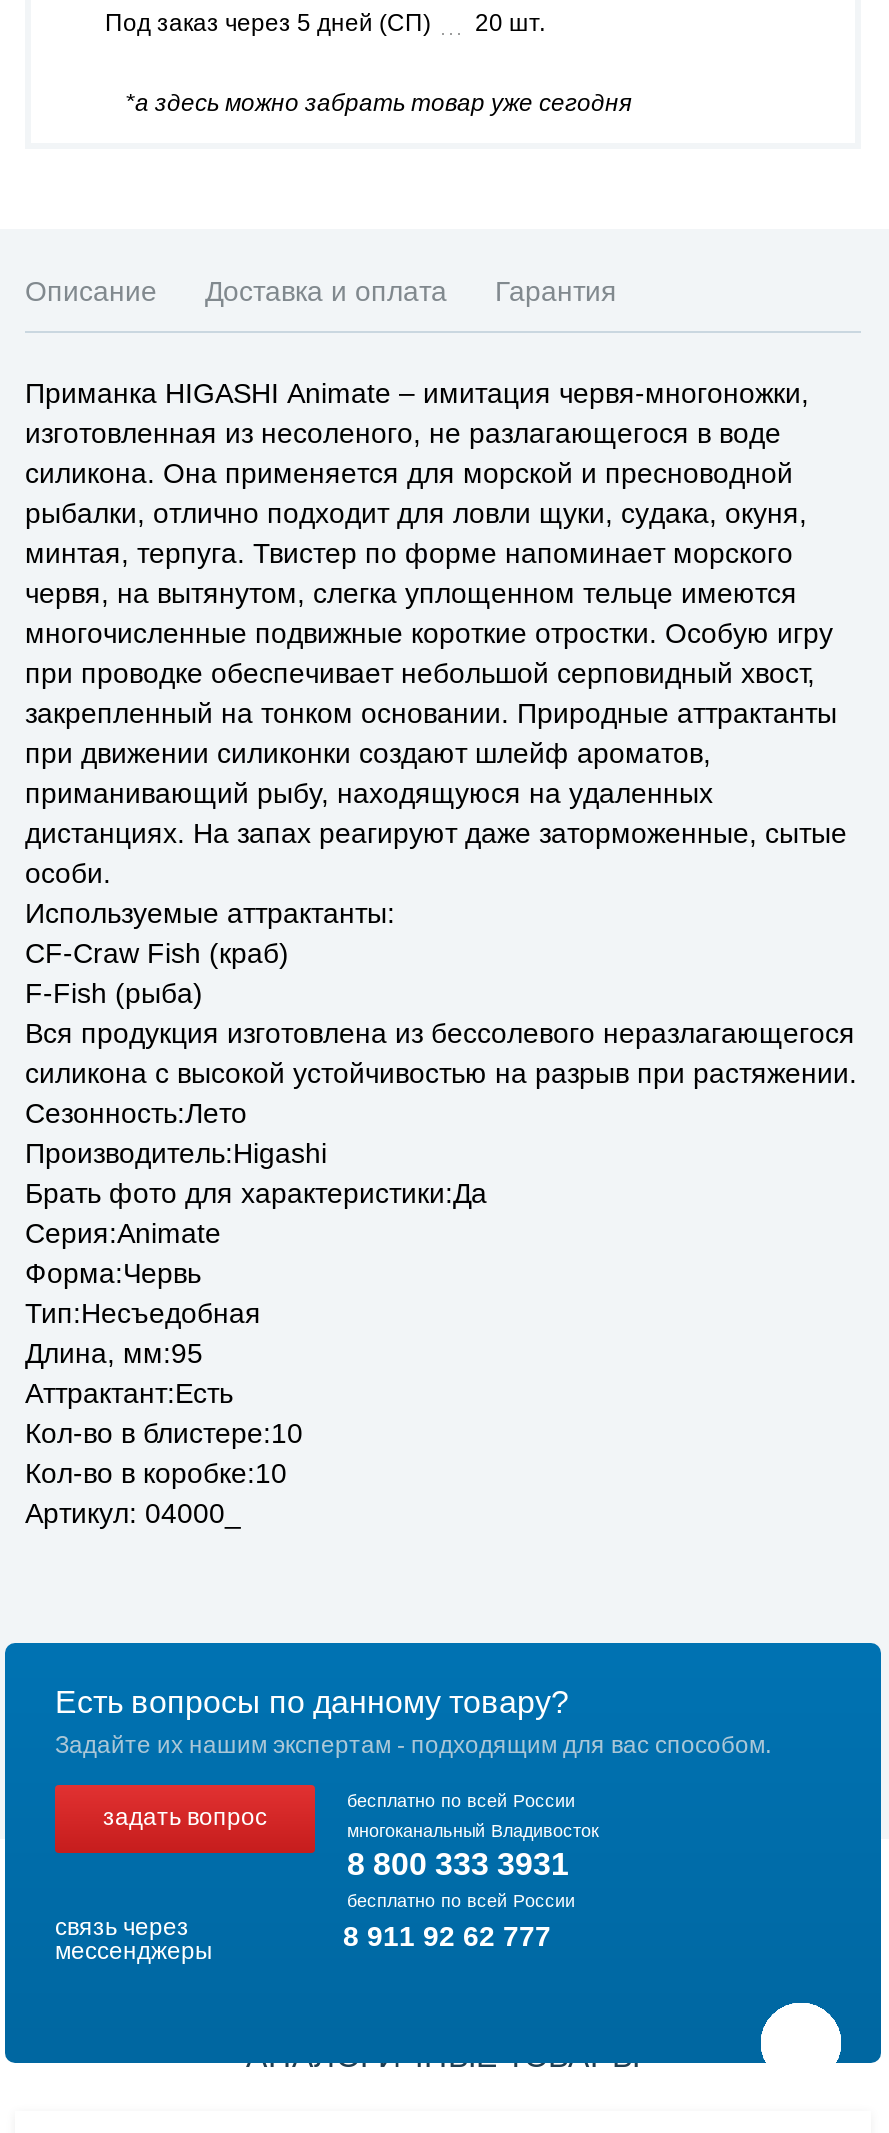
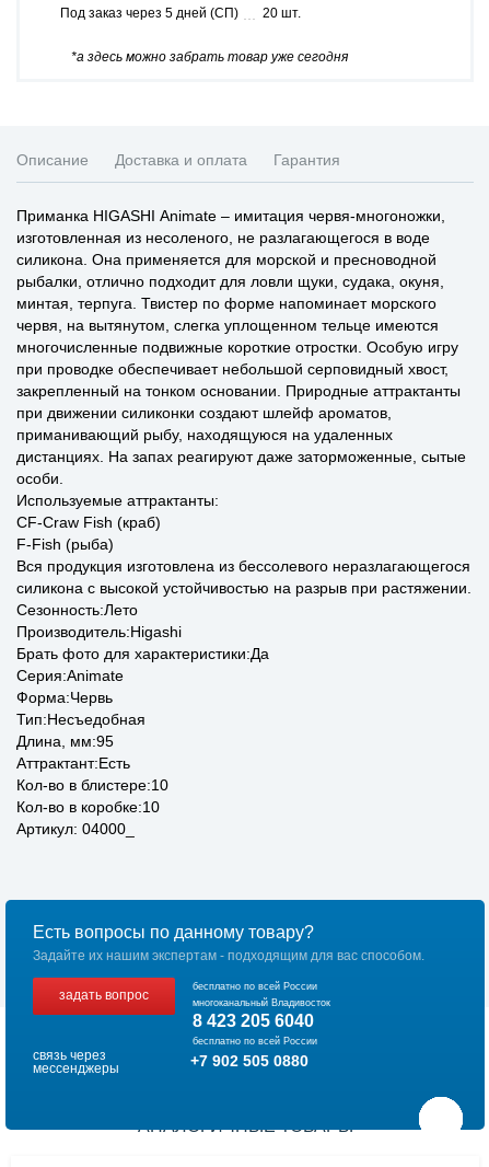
- 8 800 333 3931
+ 8 423 205 6040

- 8 911 92 62 777
+ +7 902 505 0880
